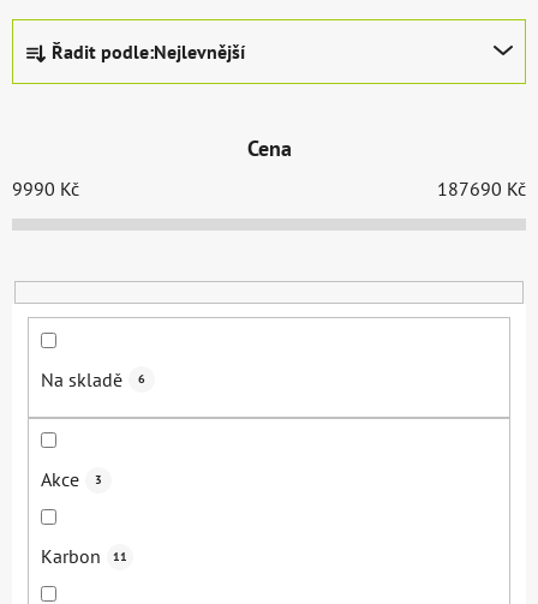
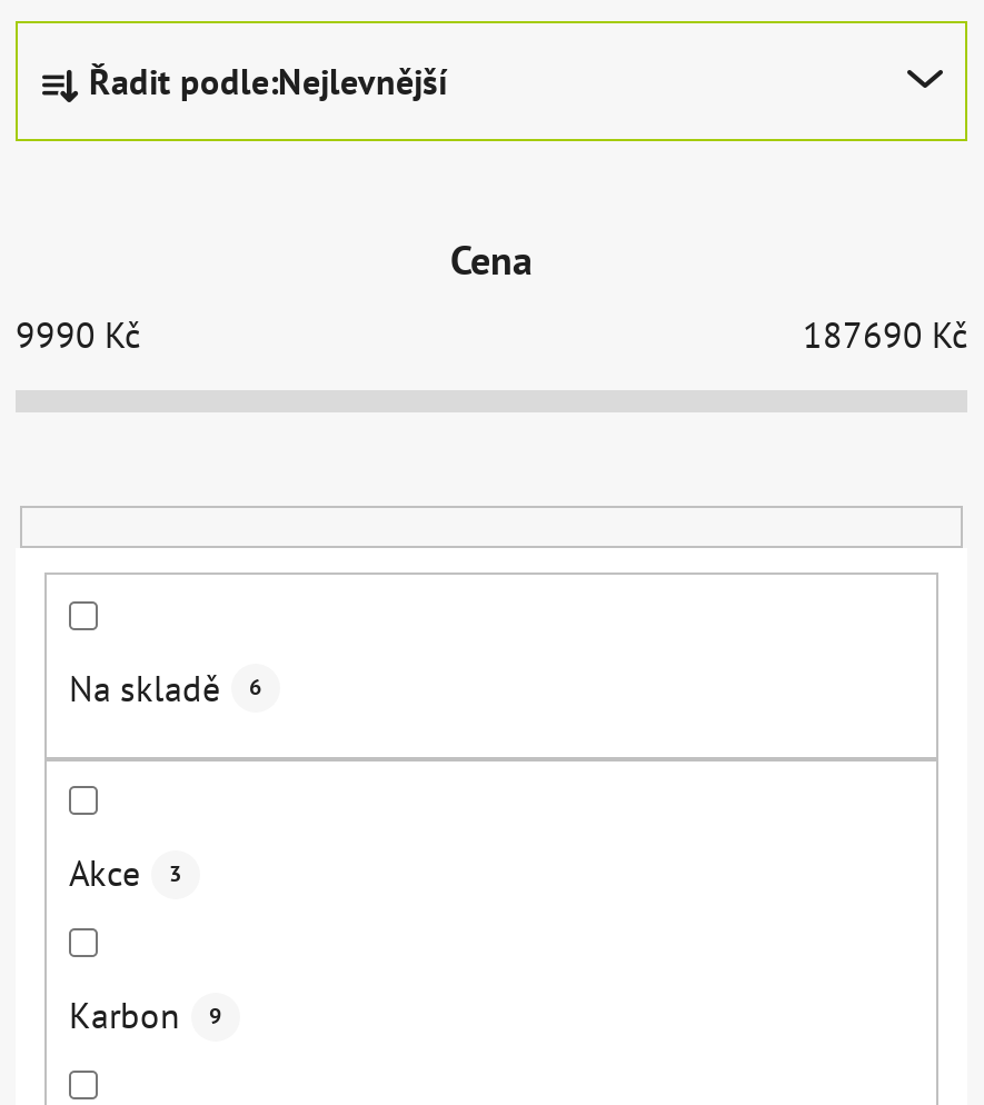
- Karbon 11
+ Karbon 9
